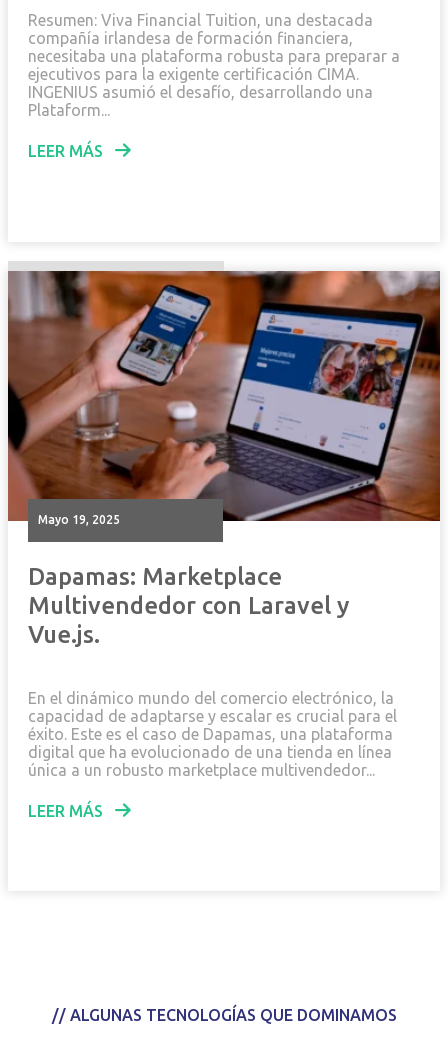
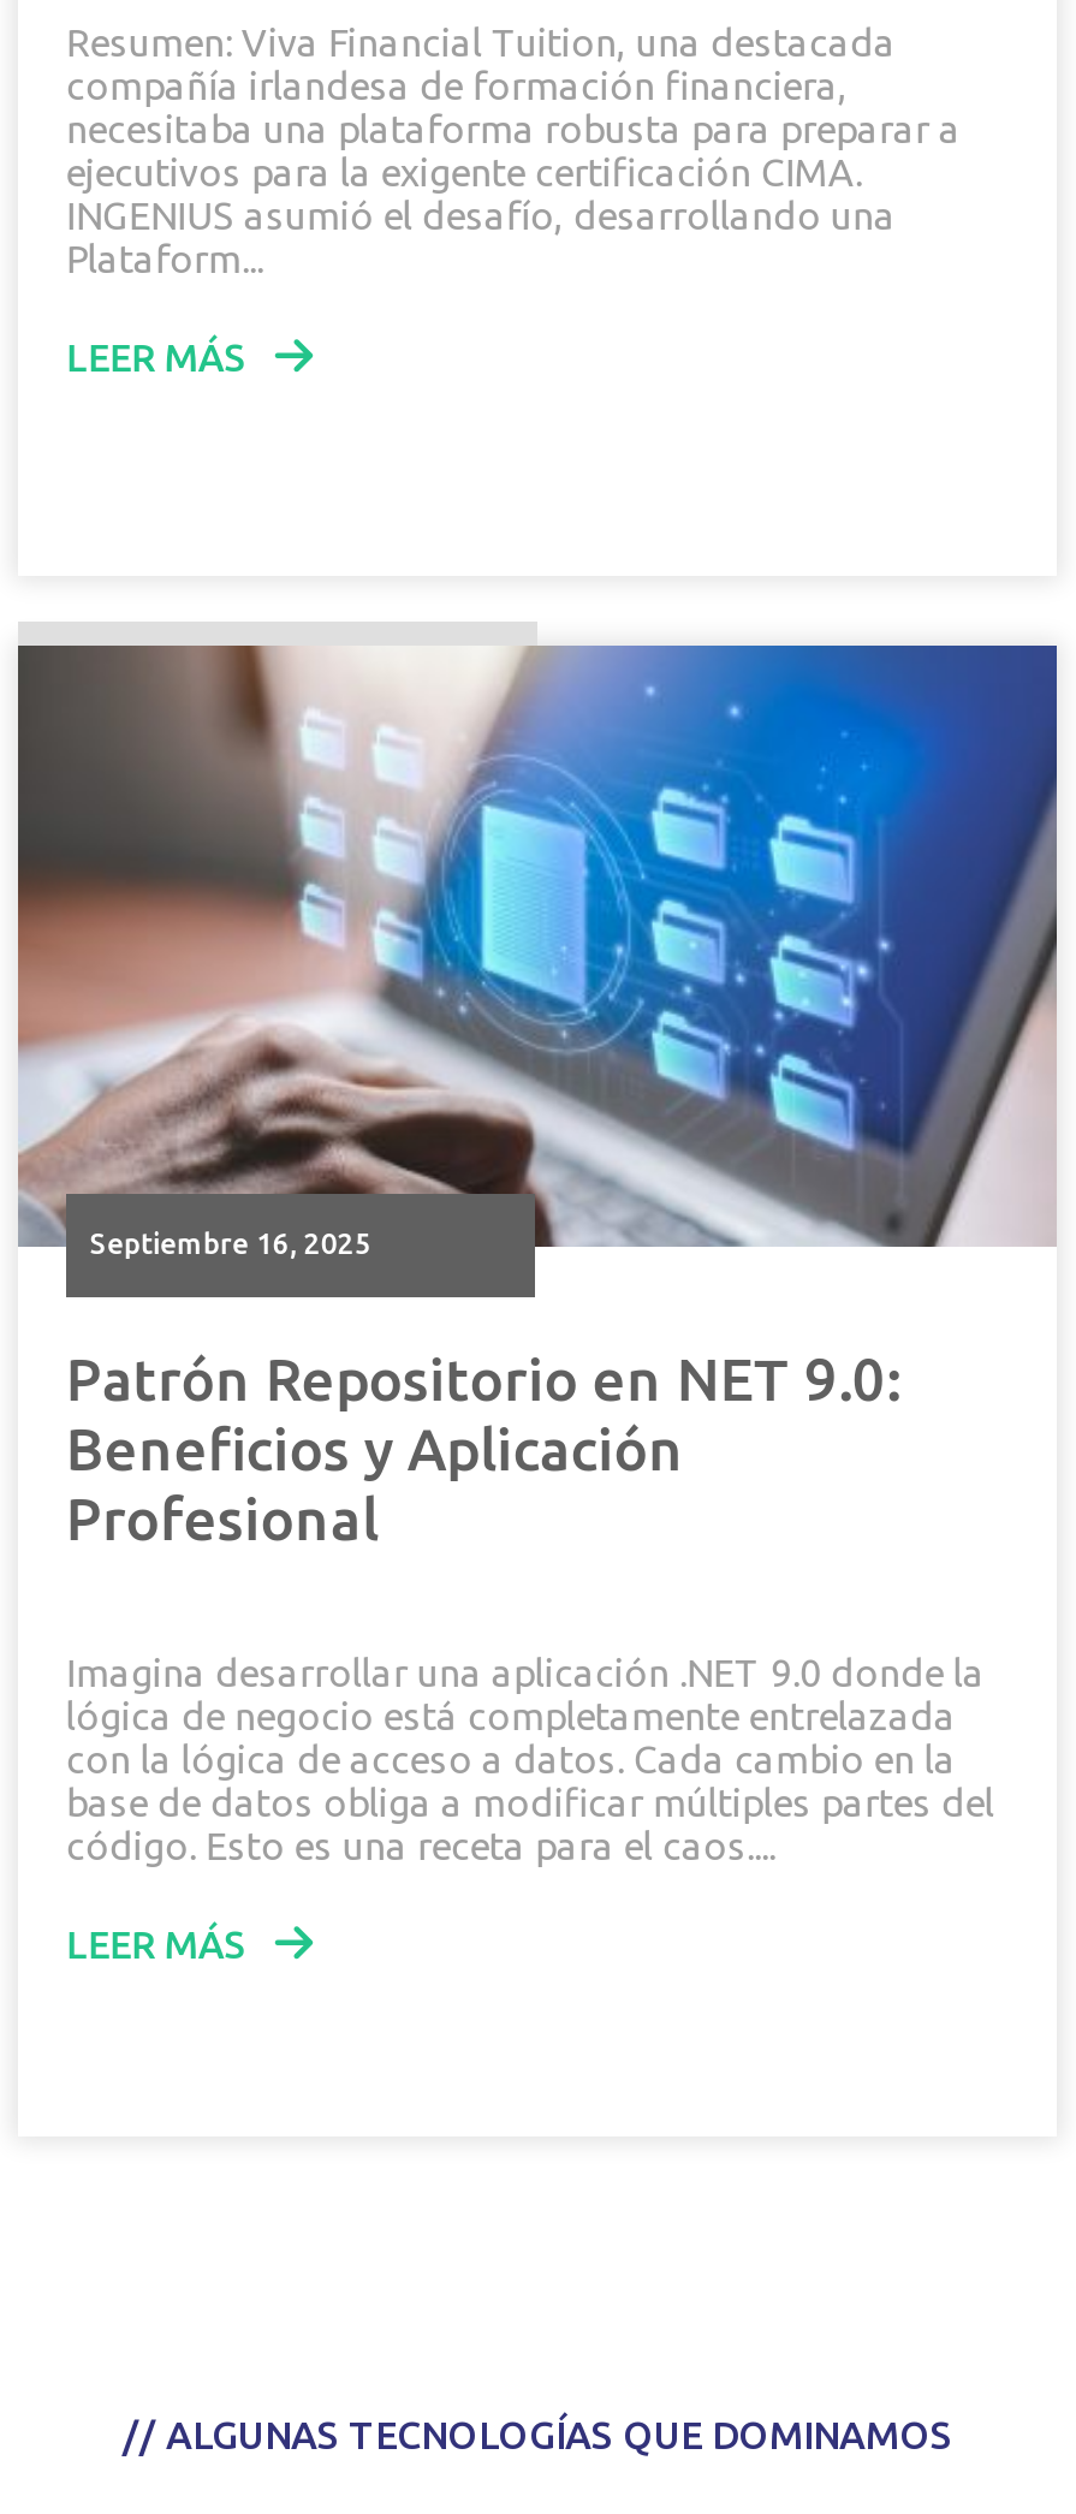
- [image]
- mayo 19, 2025
+ [image]
+ septiembre 16, 2025

- Dapamas: Marketplace
- Multivendedor con Laravel y
- Vue.js.
+ Patrón Repositorio en NET 9.0:
+ Beneficios y Aplicación
+ Profesional

- En el dinámico mundo del comercio electrónico, la
- capacidad de adaptarse y escalar es crucial para el
- éxito. Este es el caso de Dapamas, una plataforma
- digital que ha evolucionado de una tienda en línea
- única a un robusto marketplace multivendedor...
+ Imagina desarrollar una aplicación .NET 9.0 donde la
+ lógica de negocio está completamente entrelazada
+ con la lógica de acceso a datos. Cada cambio en la
+ base de datos obliga a modificar múltiples partes del
+ código. Esto es una receta para el caos....
